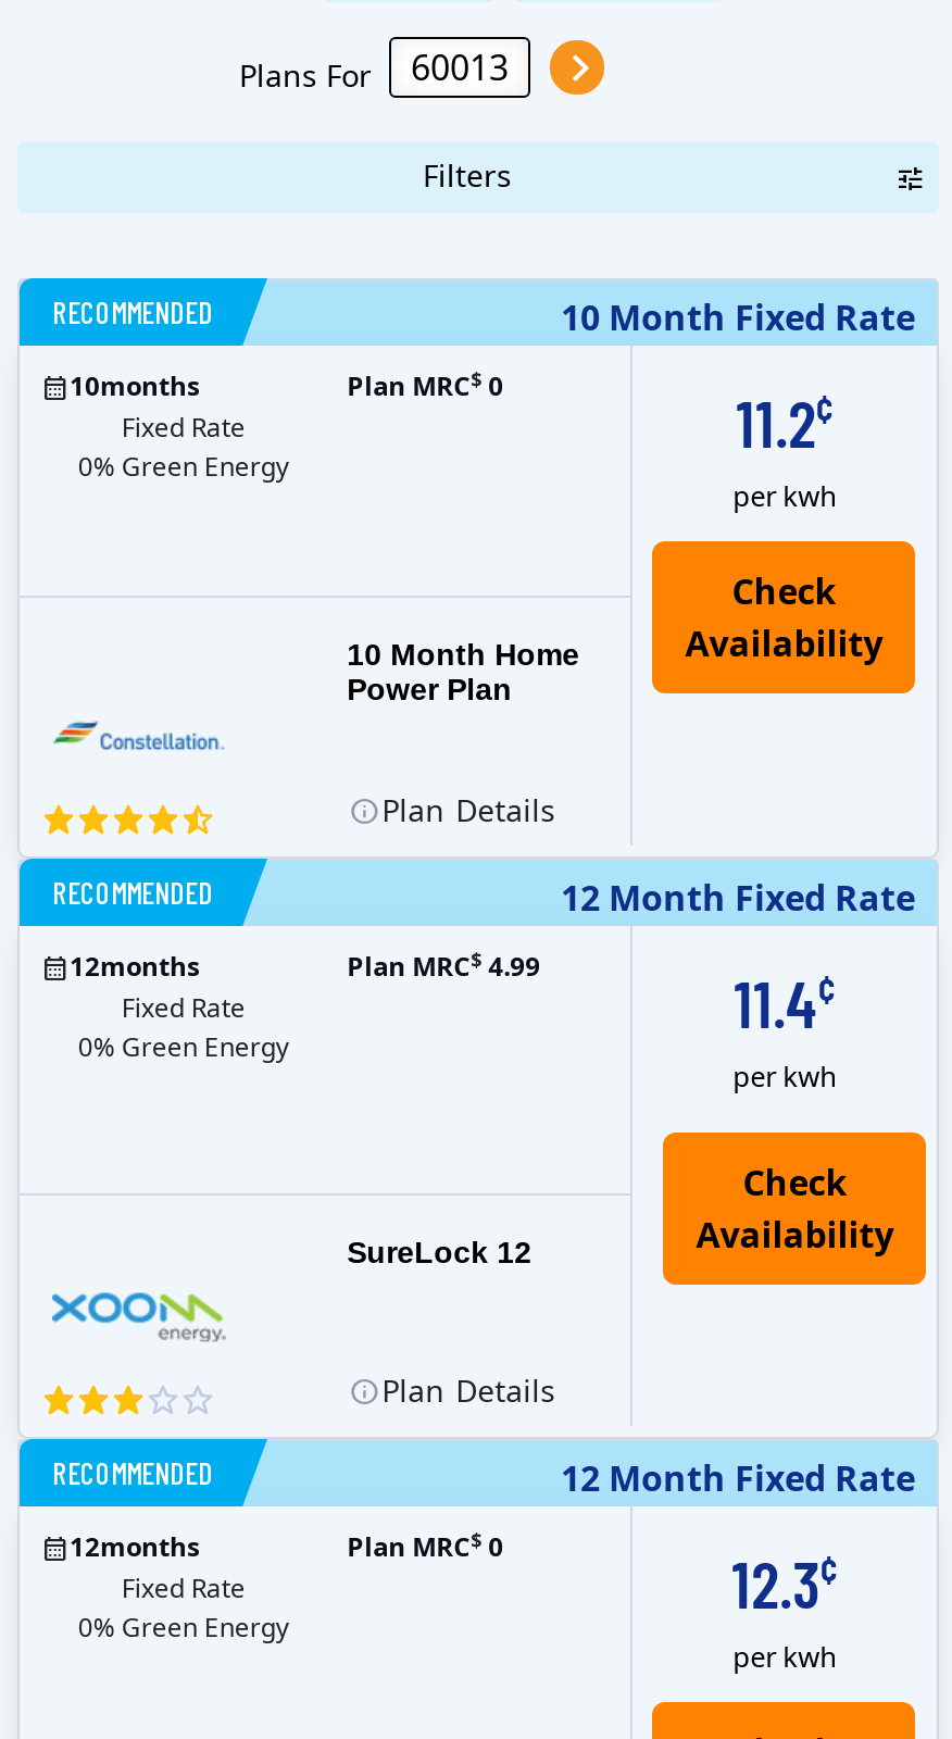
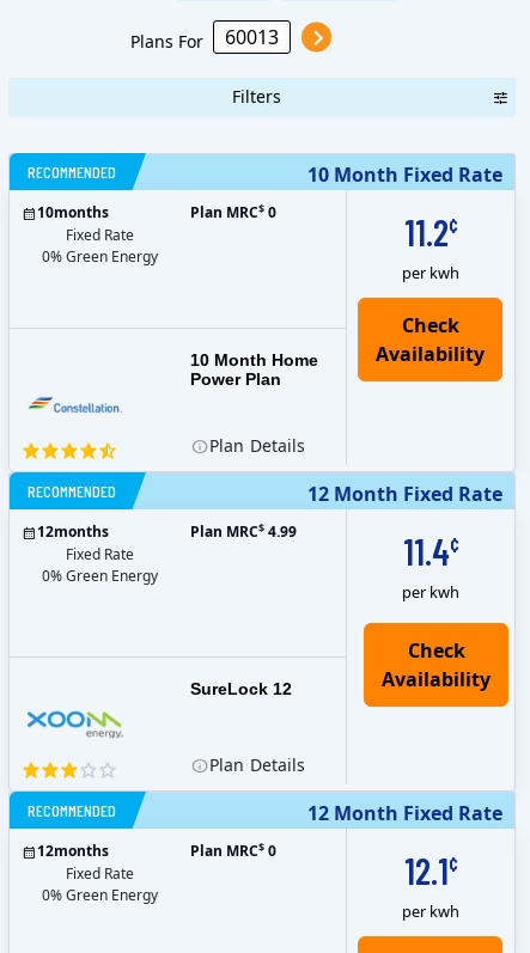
- 12.3¢
+ 12.1¢
